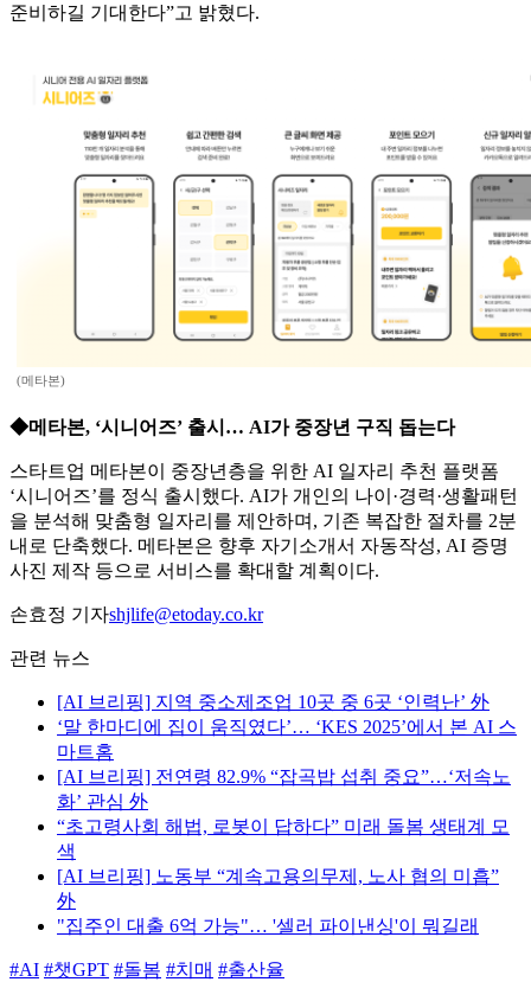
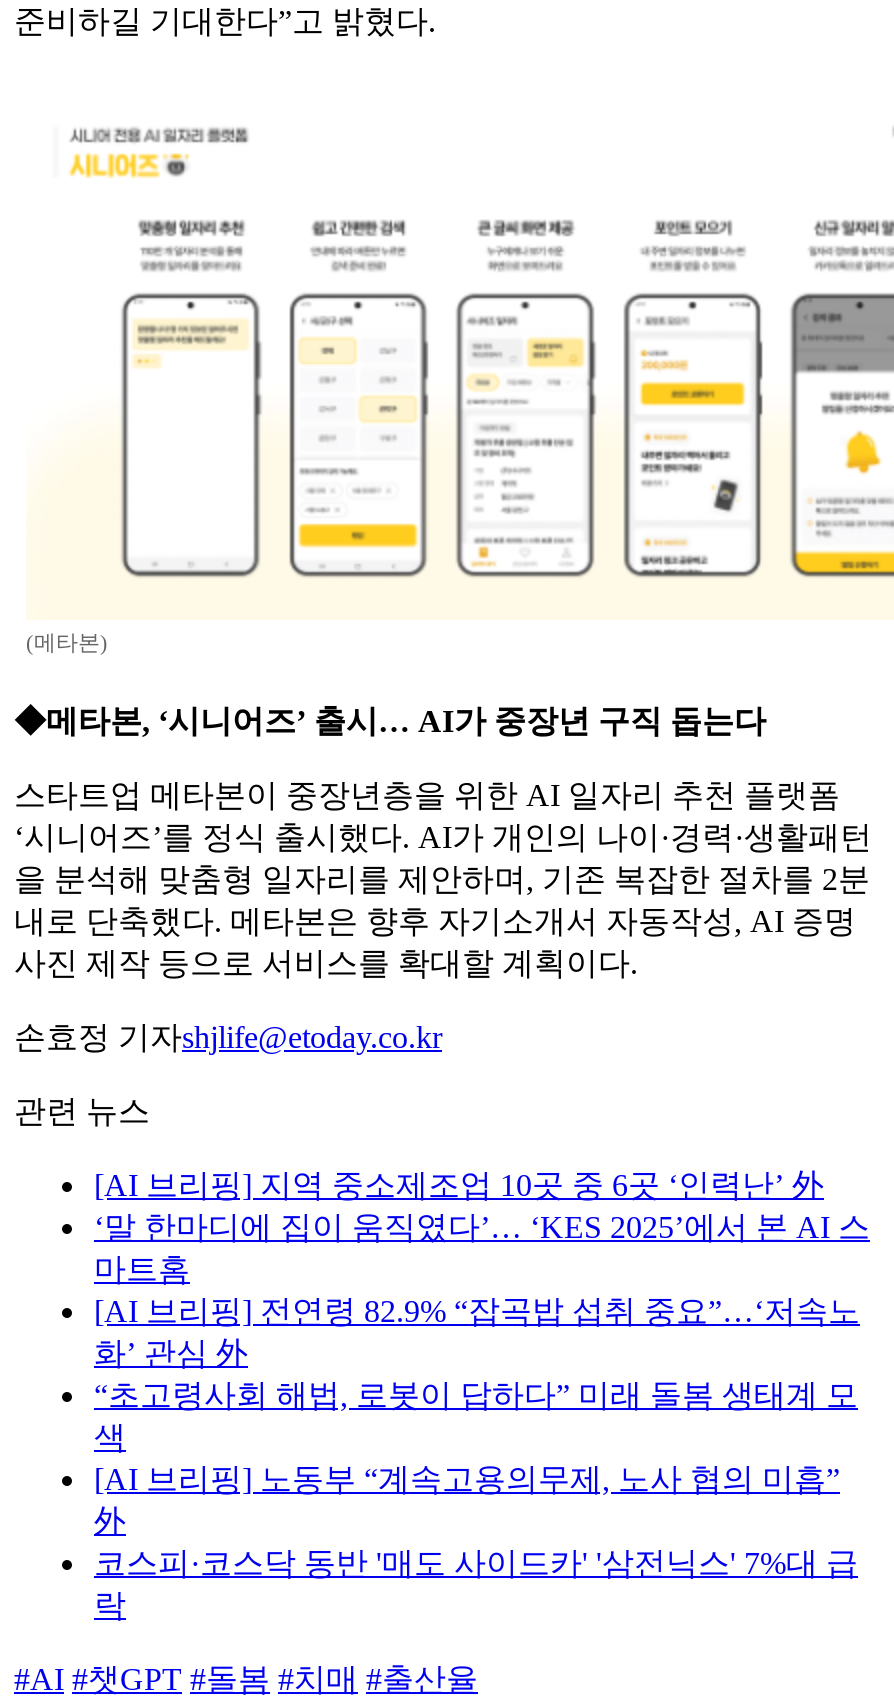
- "집주인 대출 6억 가능"… '셀러 파이낸싱'이 뭐길래
+ 코스피·코스닥 동반 '매도 사이드카' '삼전닉스' 7%대 급
+ 락
